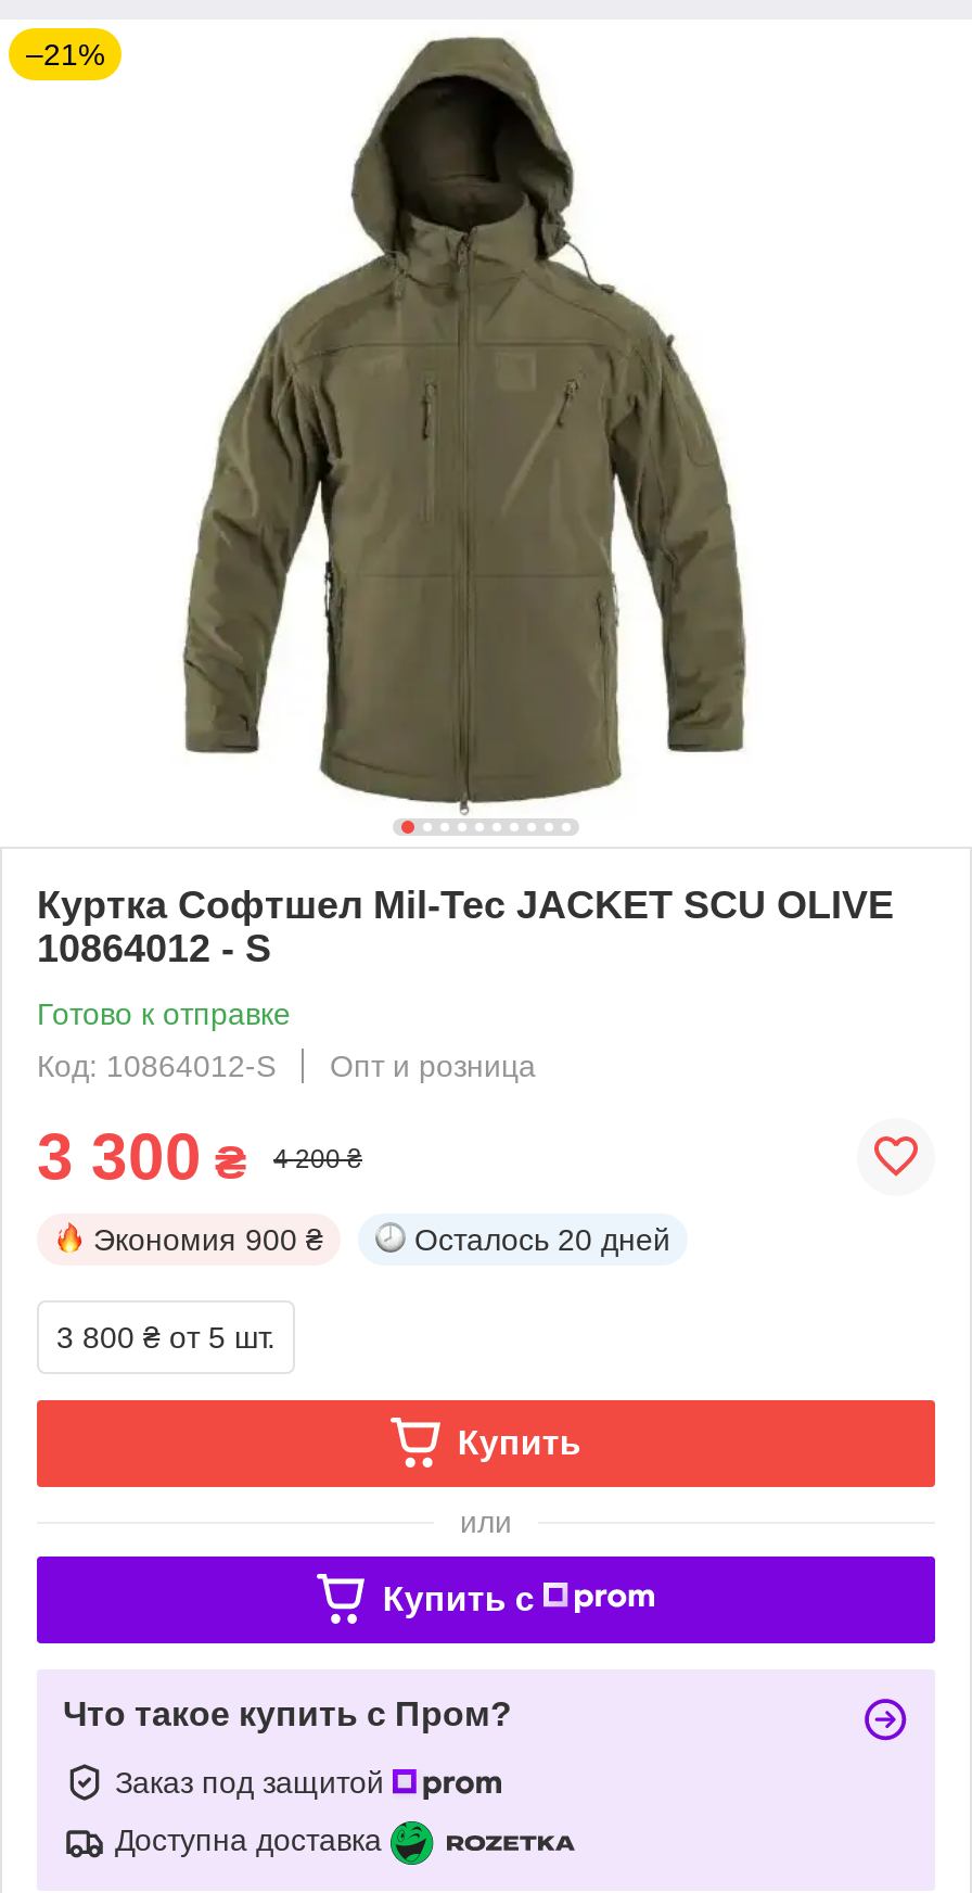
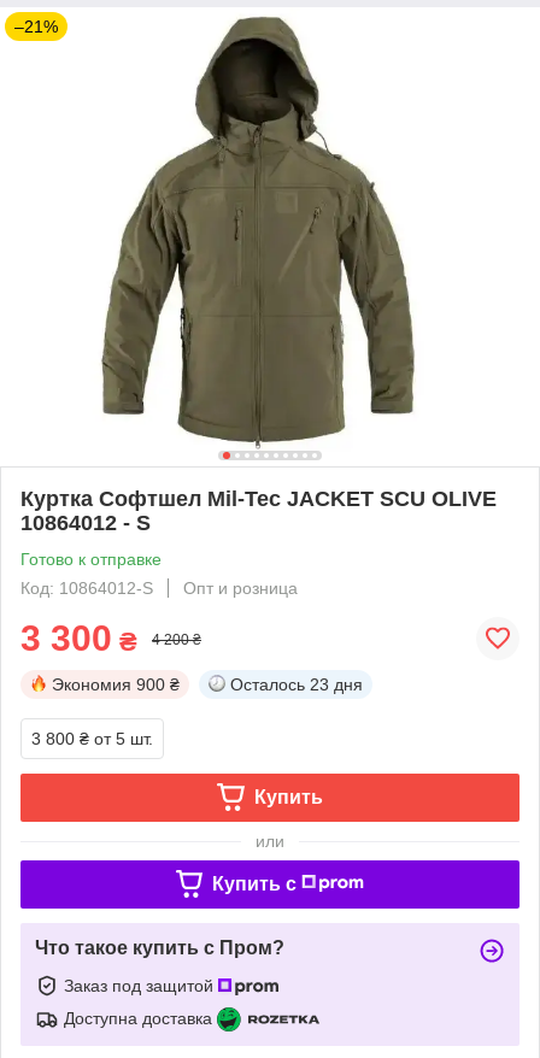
- Осталось 20 дней
+ Осталось 23 дня
